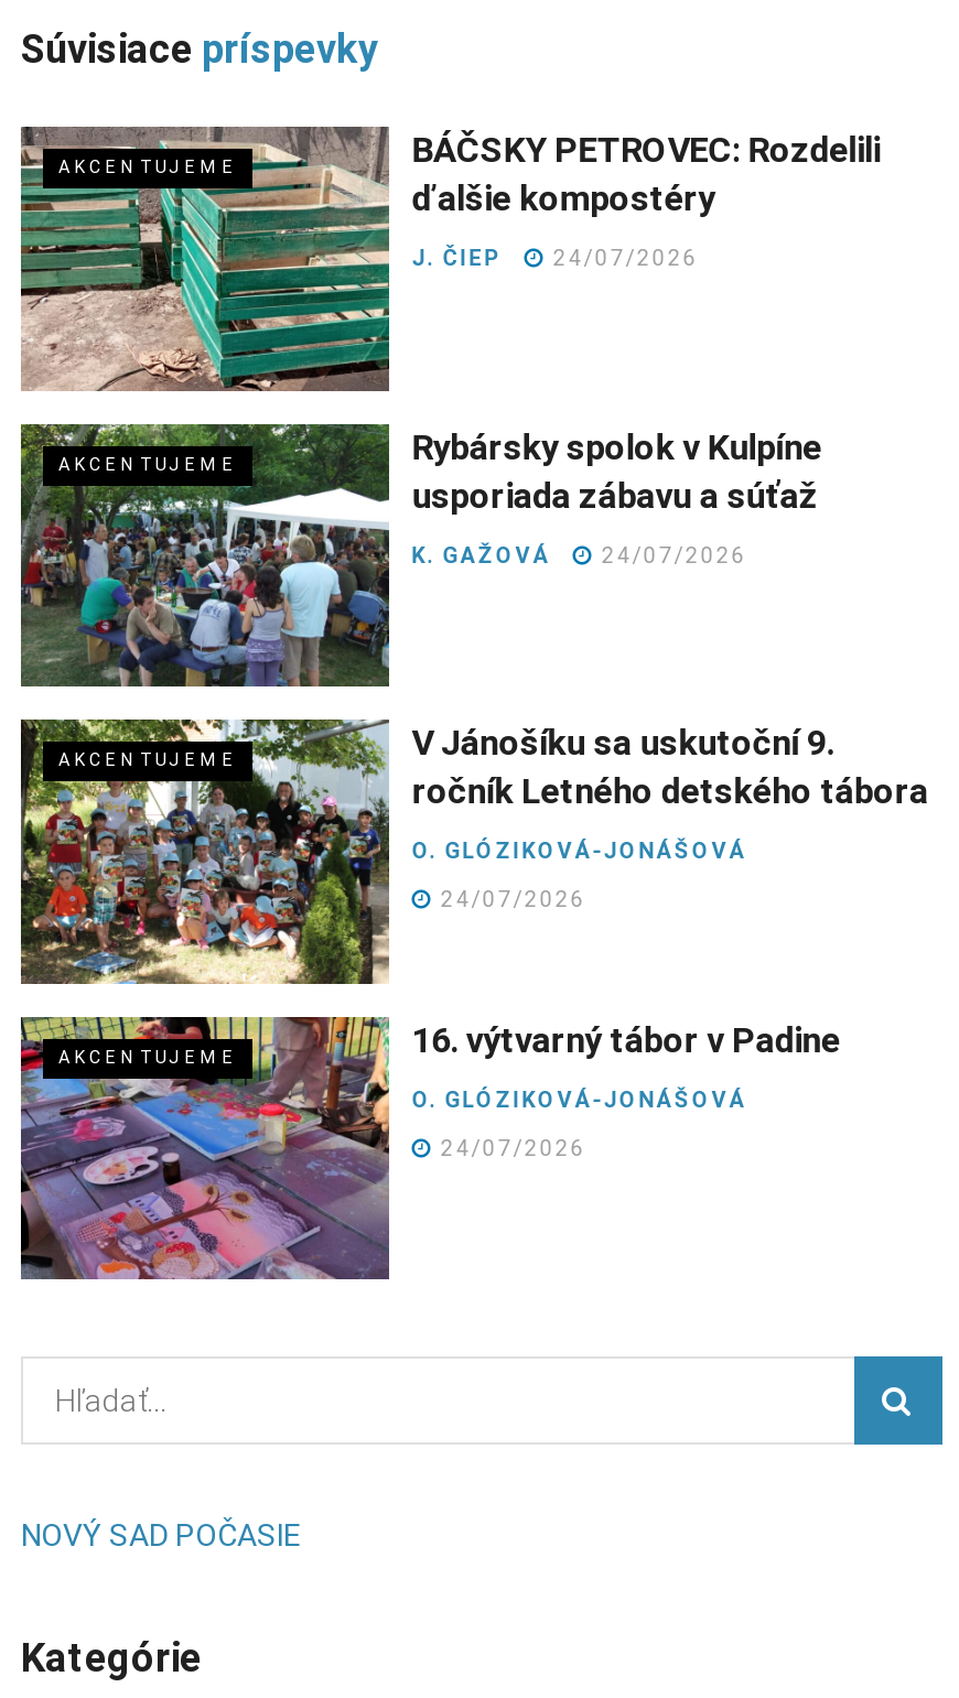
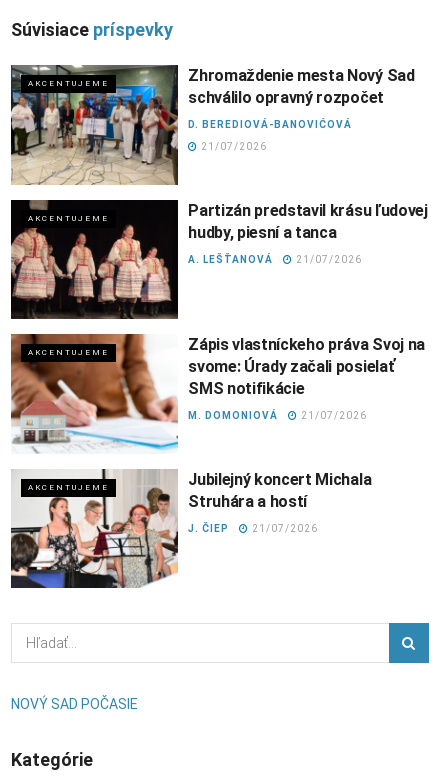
- [image]
- BÁČSKY PETROVEC: Rozdelili
- ďalšie kompostéry
- J. ČIEP
- 24/07/2026
+ [image]
+ Zhromaždenie mesta Nový Sad
+ schválilo opravný rozpočet
+ D. BEREDIOVÁ-BANOVIĆOVÁ
+ 21/07/2026

- [image]
- Rybársky spolok v Kulpíne
- usporiada zábavu a súťaž
+ [image]
+ Partizán predstavil krásu ľudovej
+ hudby, piesní a tanca

- K. GAŽOVÁ
- 24/07/2026
+ A. LEŠŤANOVÁ
+ 21/07/2026

- [image]
- V Jánošíku sa uskutoční 9.
- ročník Letného detského tábora
- O. GLÓZIKOVÁ-JONÁŠOVÁ
- 24/07/2026
+ [image]
+ Zápis vlastníckeho práva Svoj na
+ svome: Úrady začali posielať
+ SMS notifikácie
+ M. DOMONIOVÁ
+ 21/07/2026

- [image]
- 16. výtvarný tábor v Padine
- O. GLÓZIKOVÁ-JONÁŠOVÁ
- 24/07/2026
+ [image]
+ Jubilejný koncert Michala
+ Struhára a hostí
+ J. ČIEP
+ 21/07/2026
